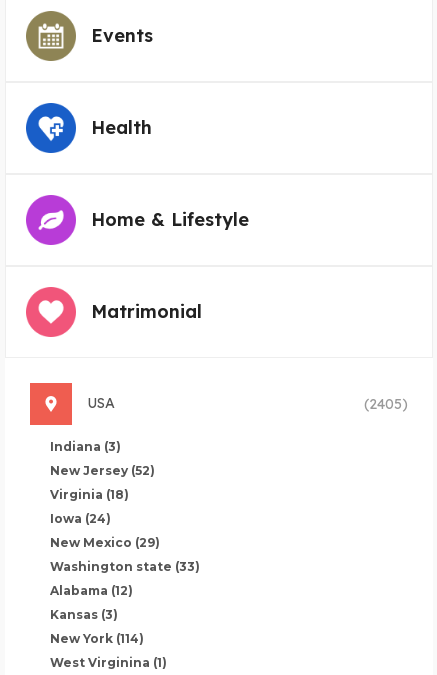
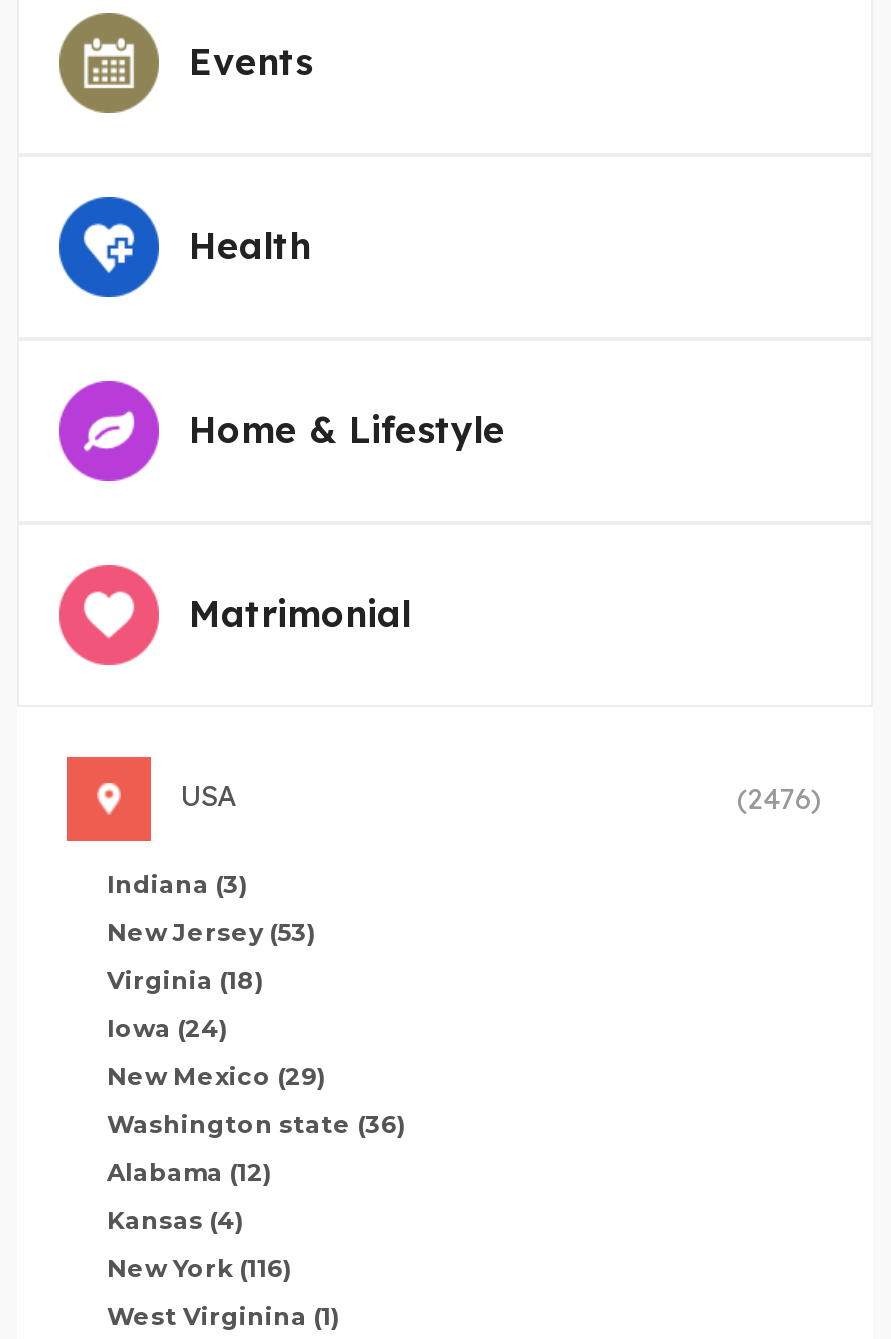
- (2405)
+ (2476)

- New Jersey (52)
+ New Jersey (53)

- Washington state (33)
+ Washington state (36)

- Kansas (3)
+ Kansas (4)

- New York (114)
+ New York (116)
